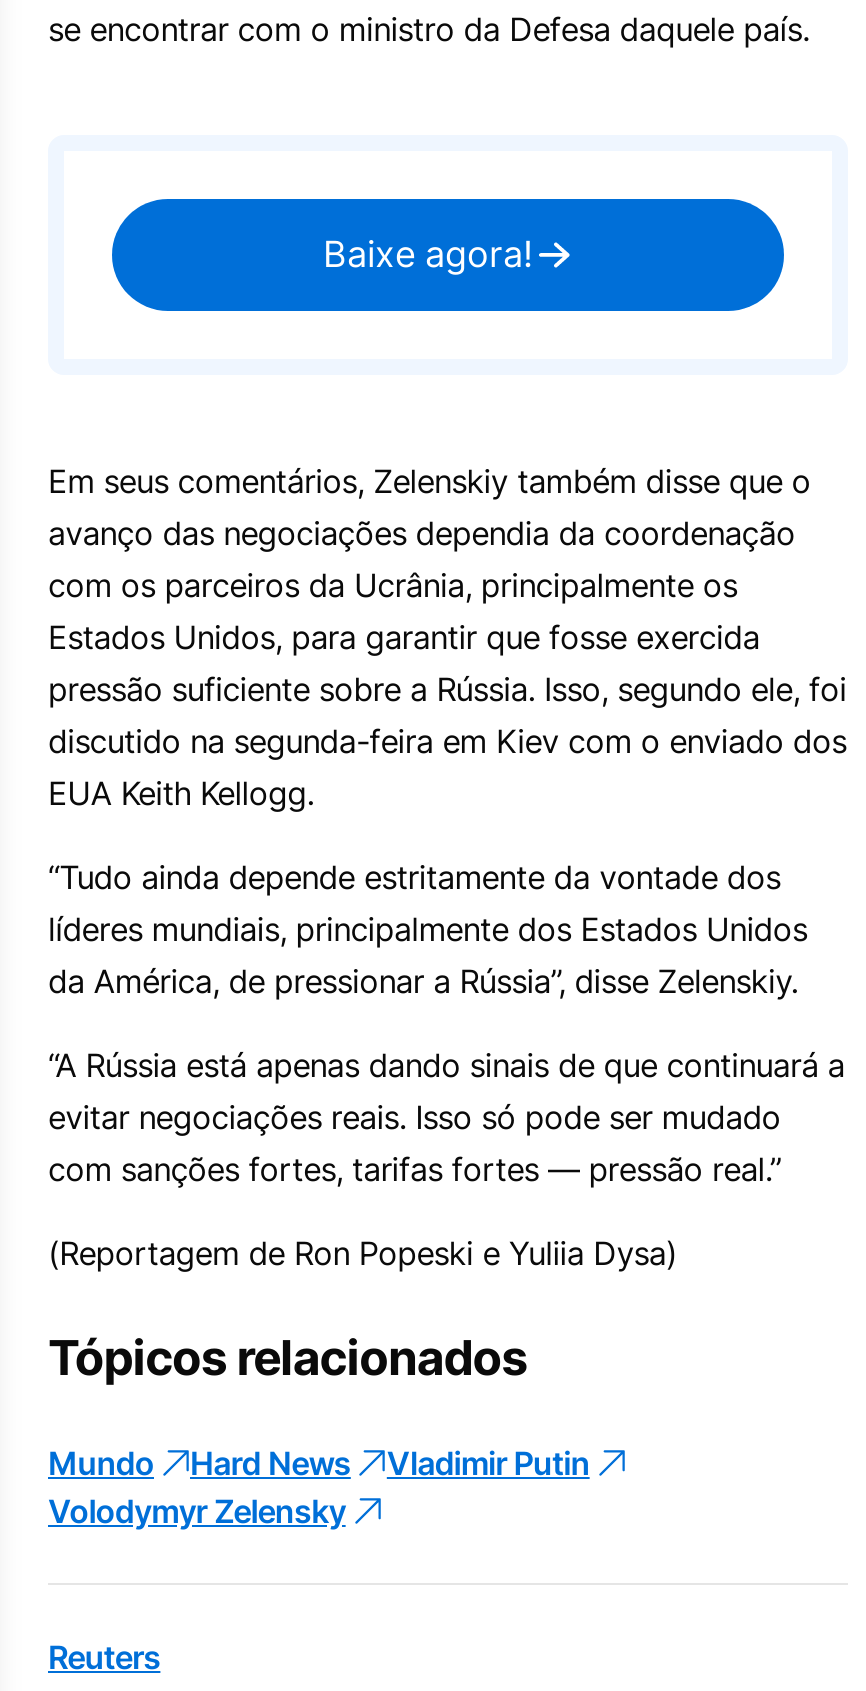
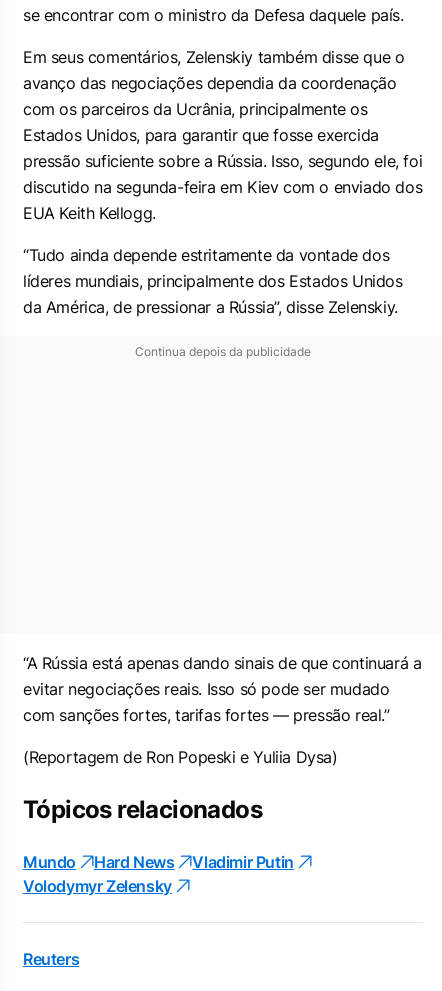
- Baixe agora!

moved up: Em seus comentários, Zelenskiy também disse que o | avanço das negociações dependia da coordenação | com os parceiros da Ucrânia, principalmente os | ... | líderes mundiais, principalmente dos Estados Unidos | da América, de pressionar a Rússia”, disse Zelenskiy.

+ Continua depois da publicidade
